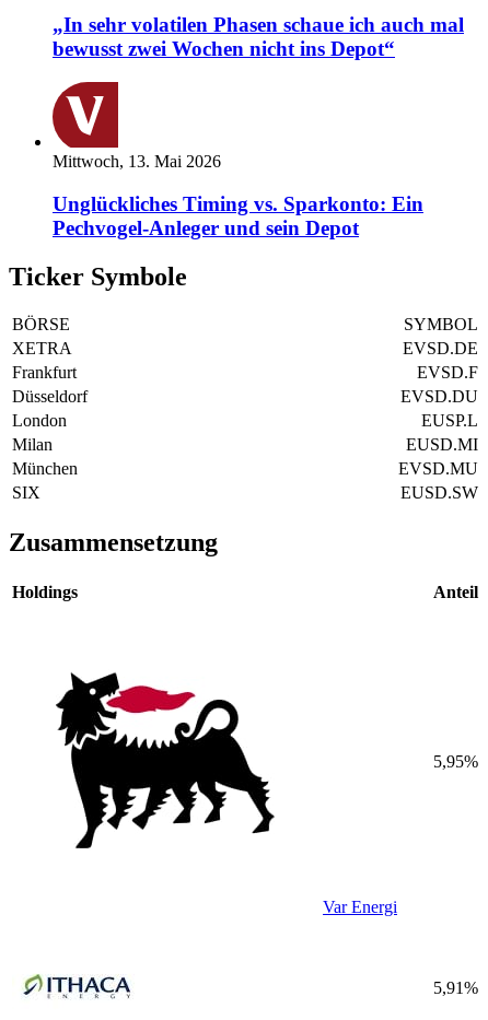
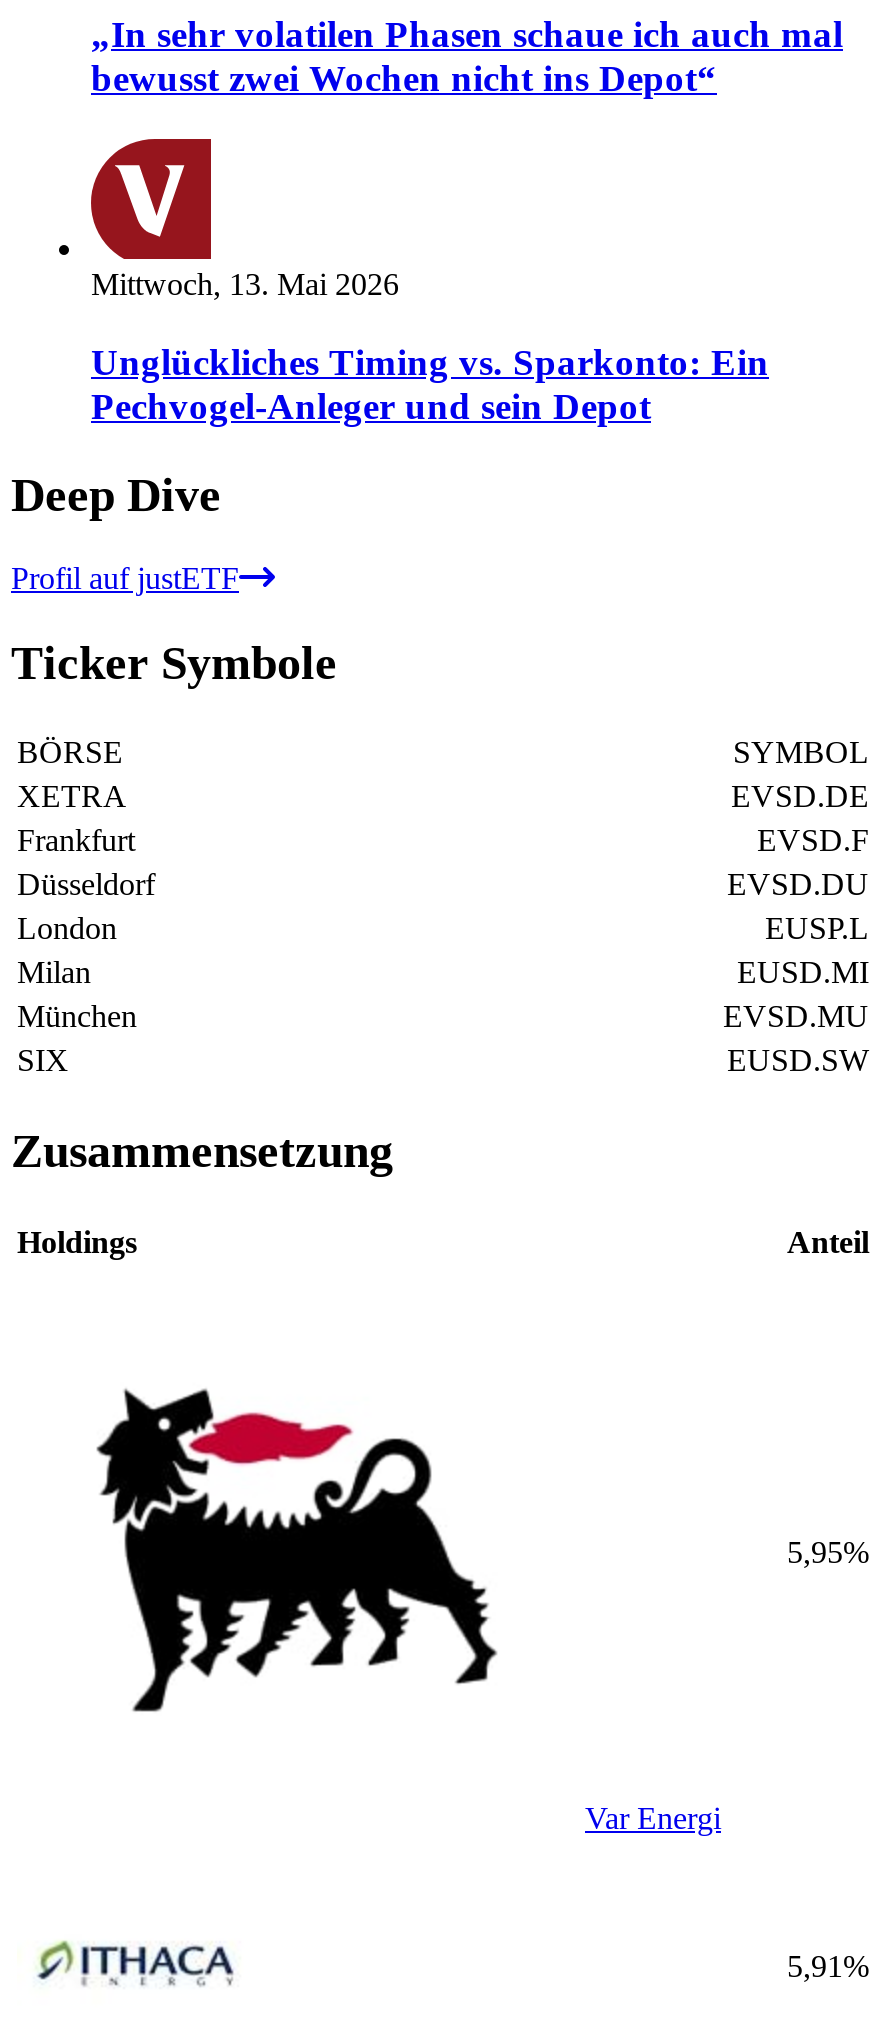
+ Deep Dive
+ Profil auf justETF
